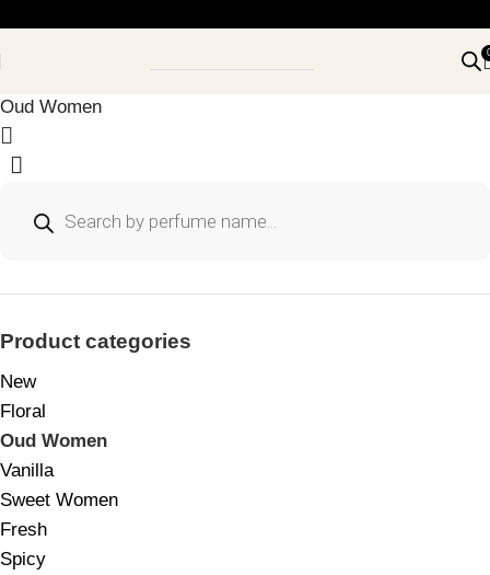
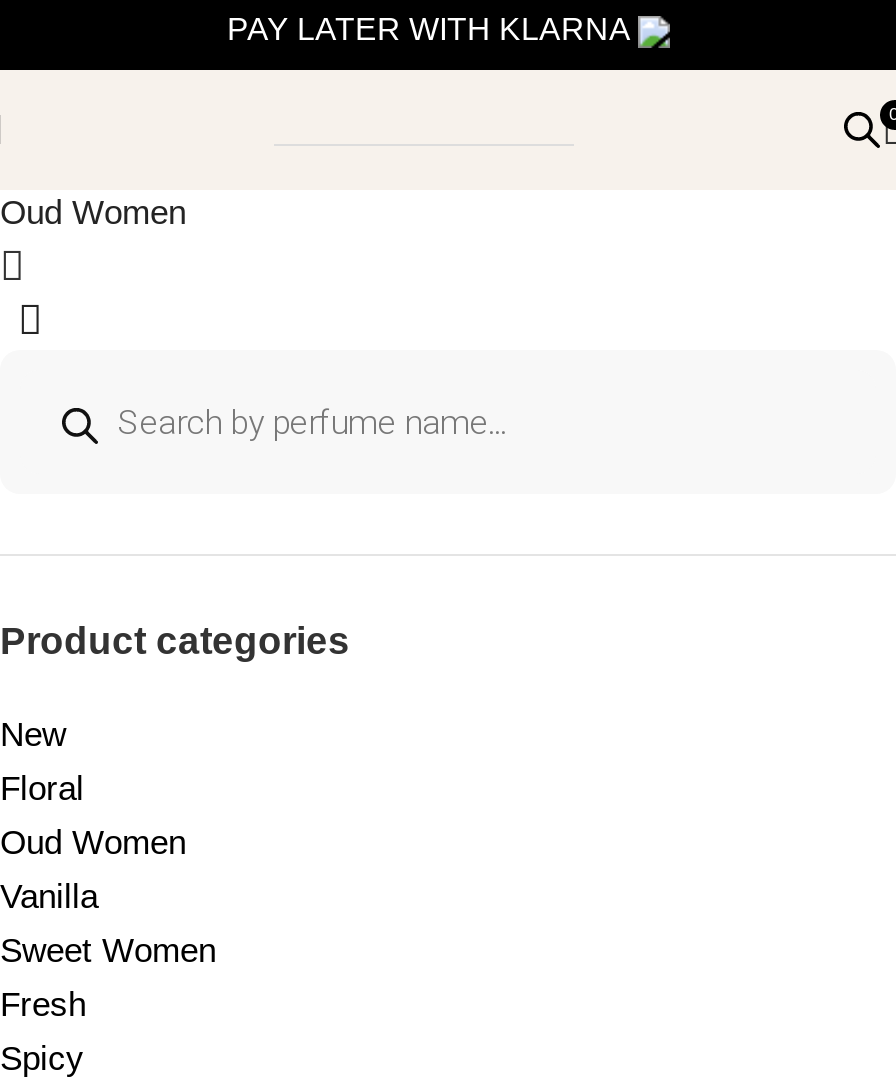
+ PAY LATER WITH KLARNA
